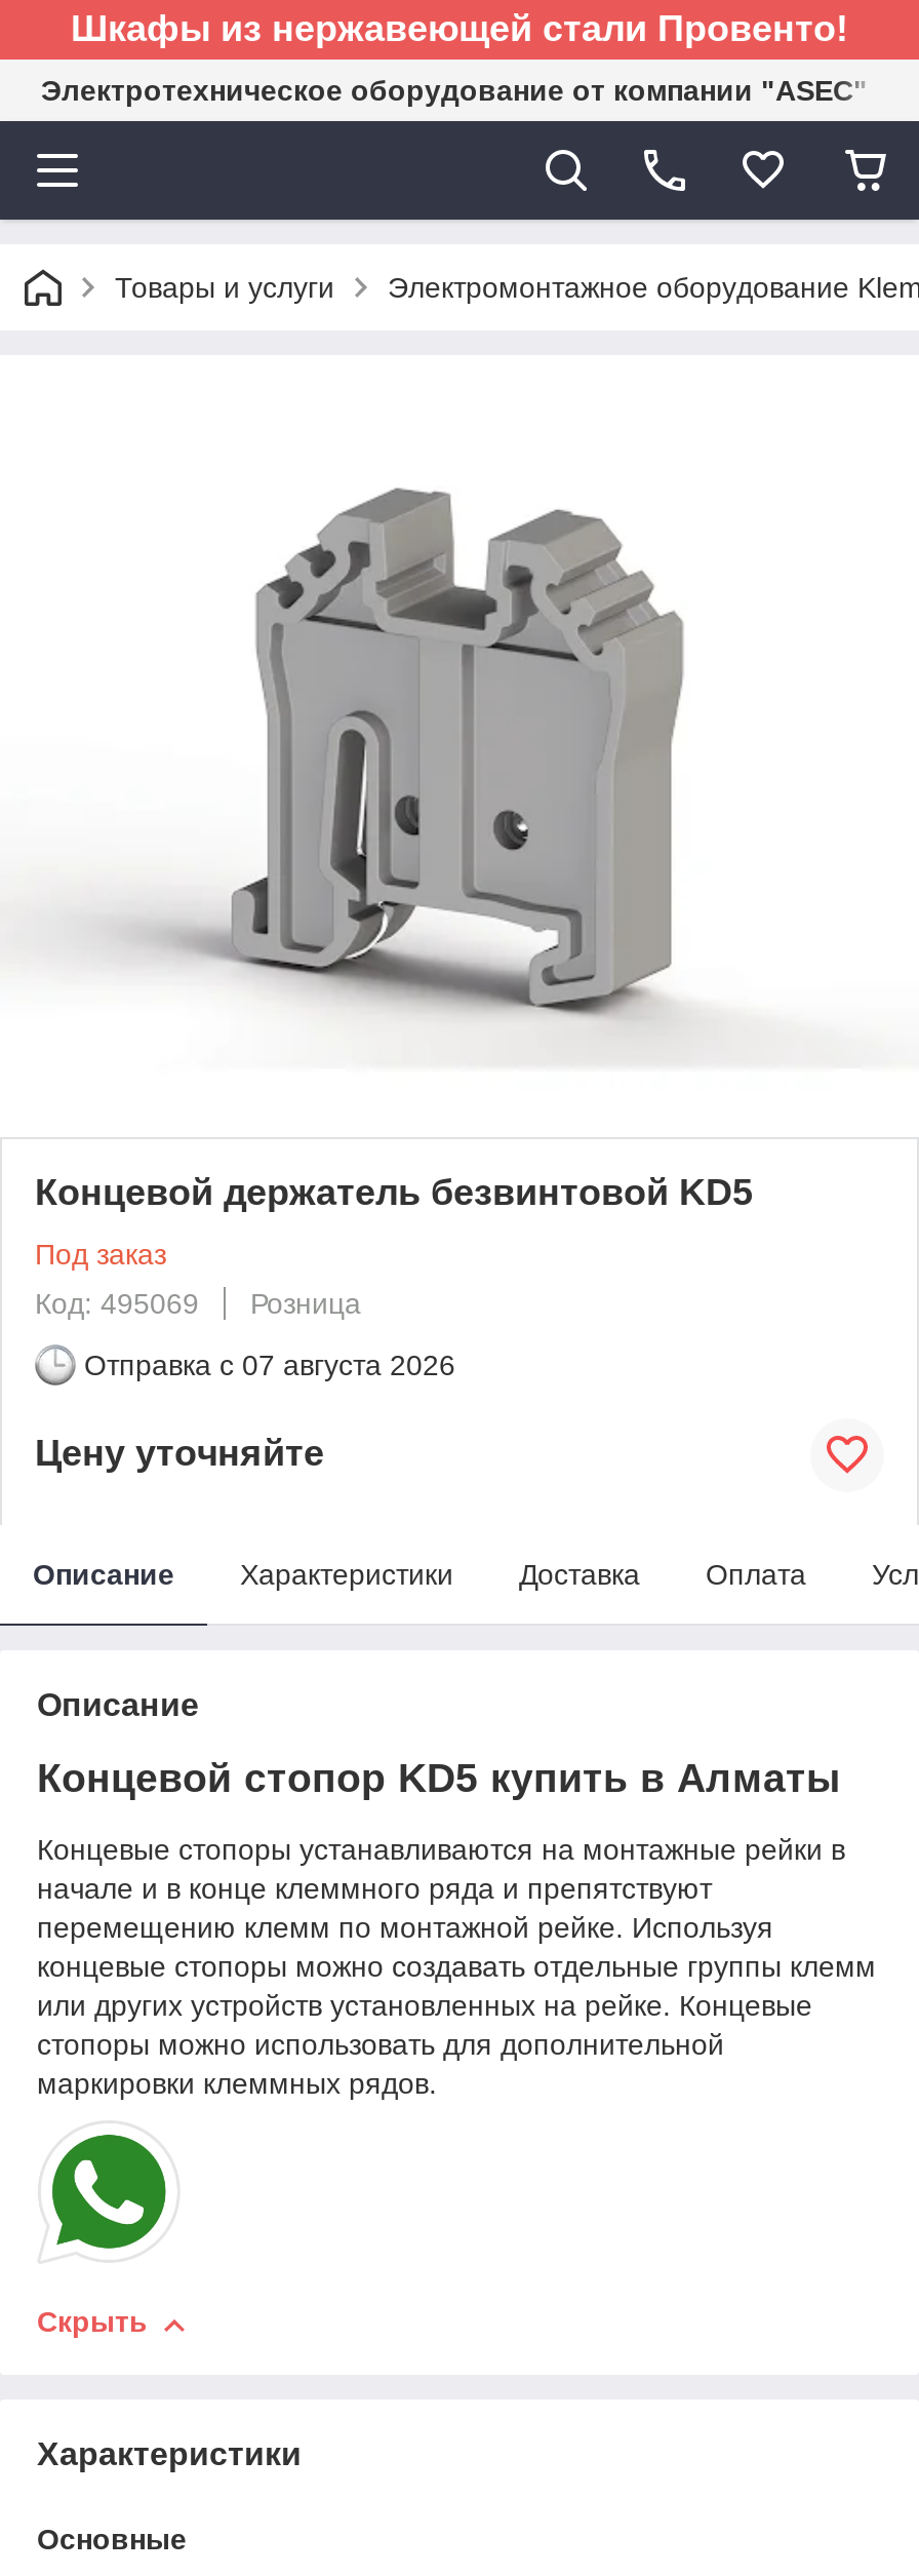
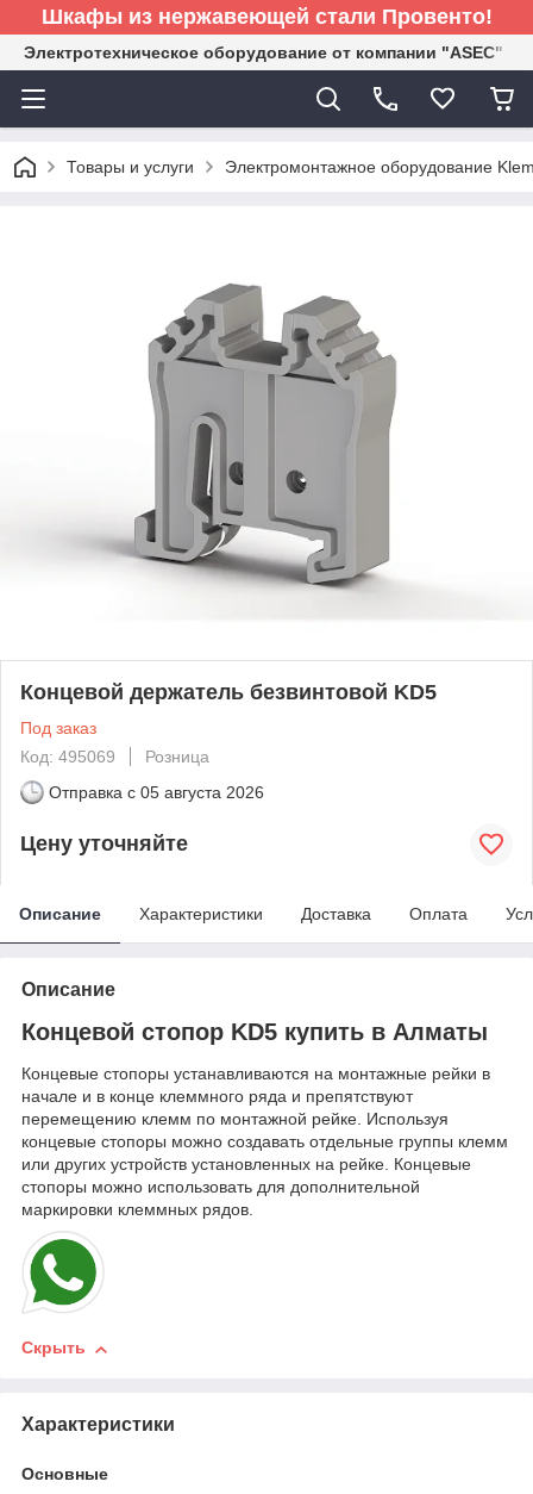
- Отправка с 07 августа 2026
+ Отправка с 05 августа 2026
